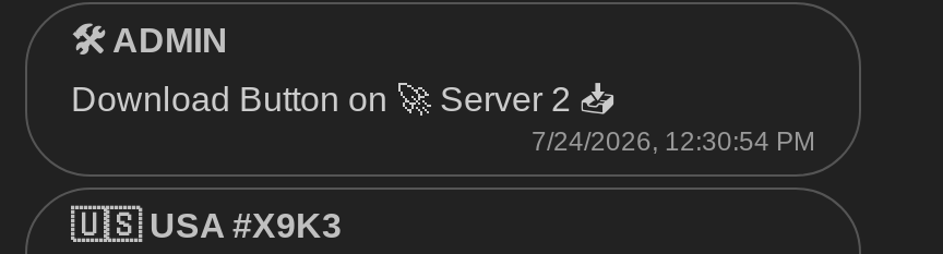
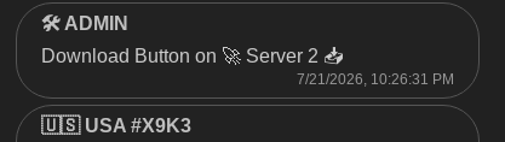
- 7/24/2026, 12:30:54 PM
+ 7/21/2026, 10:26:31 PM
